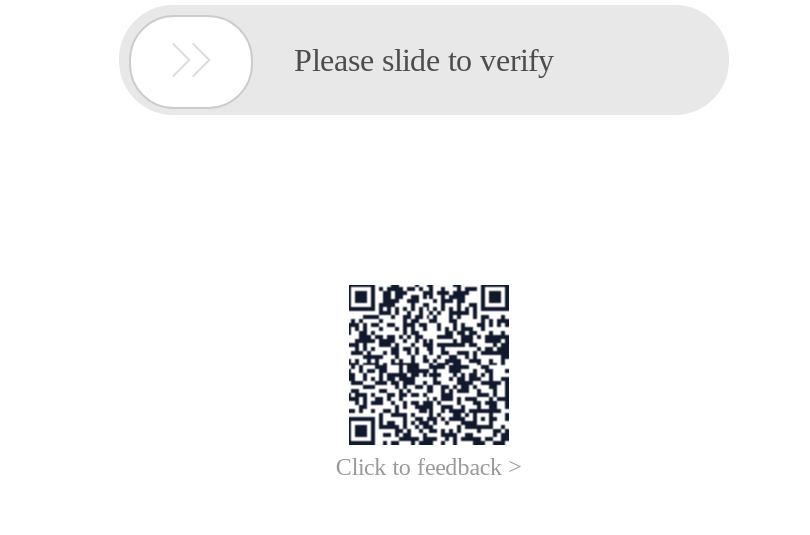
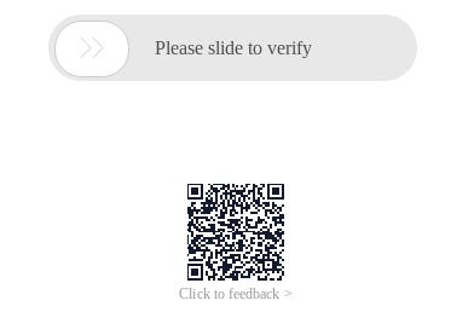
- [image]
+ [image]
